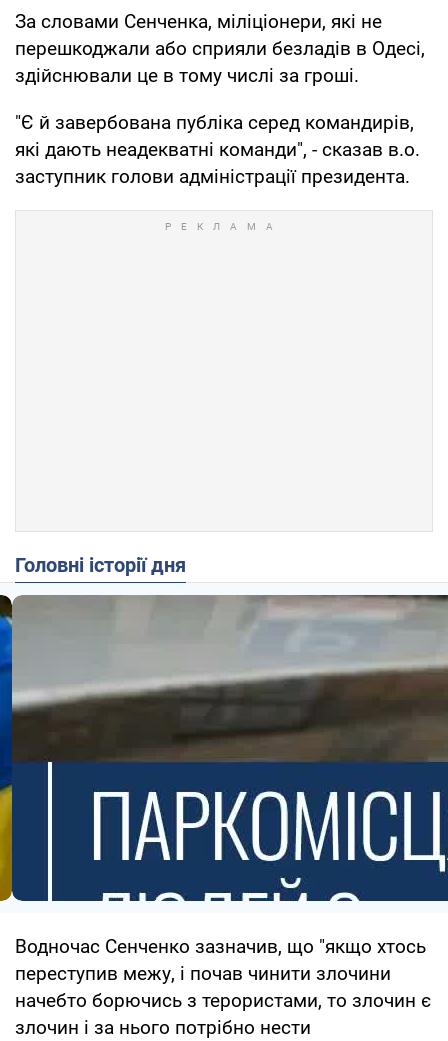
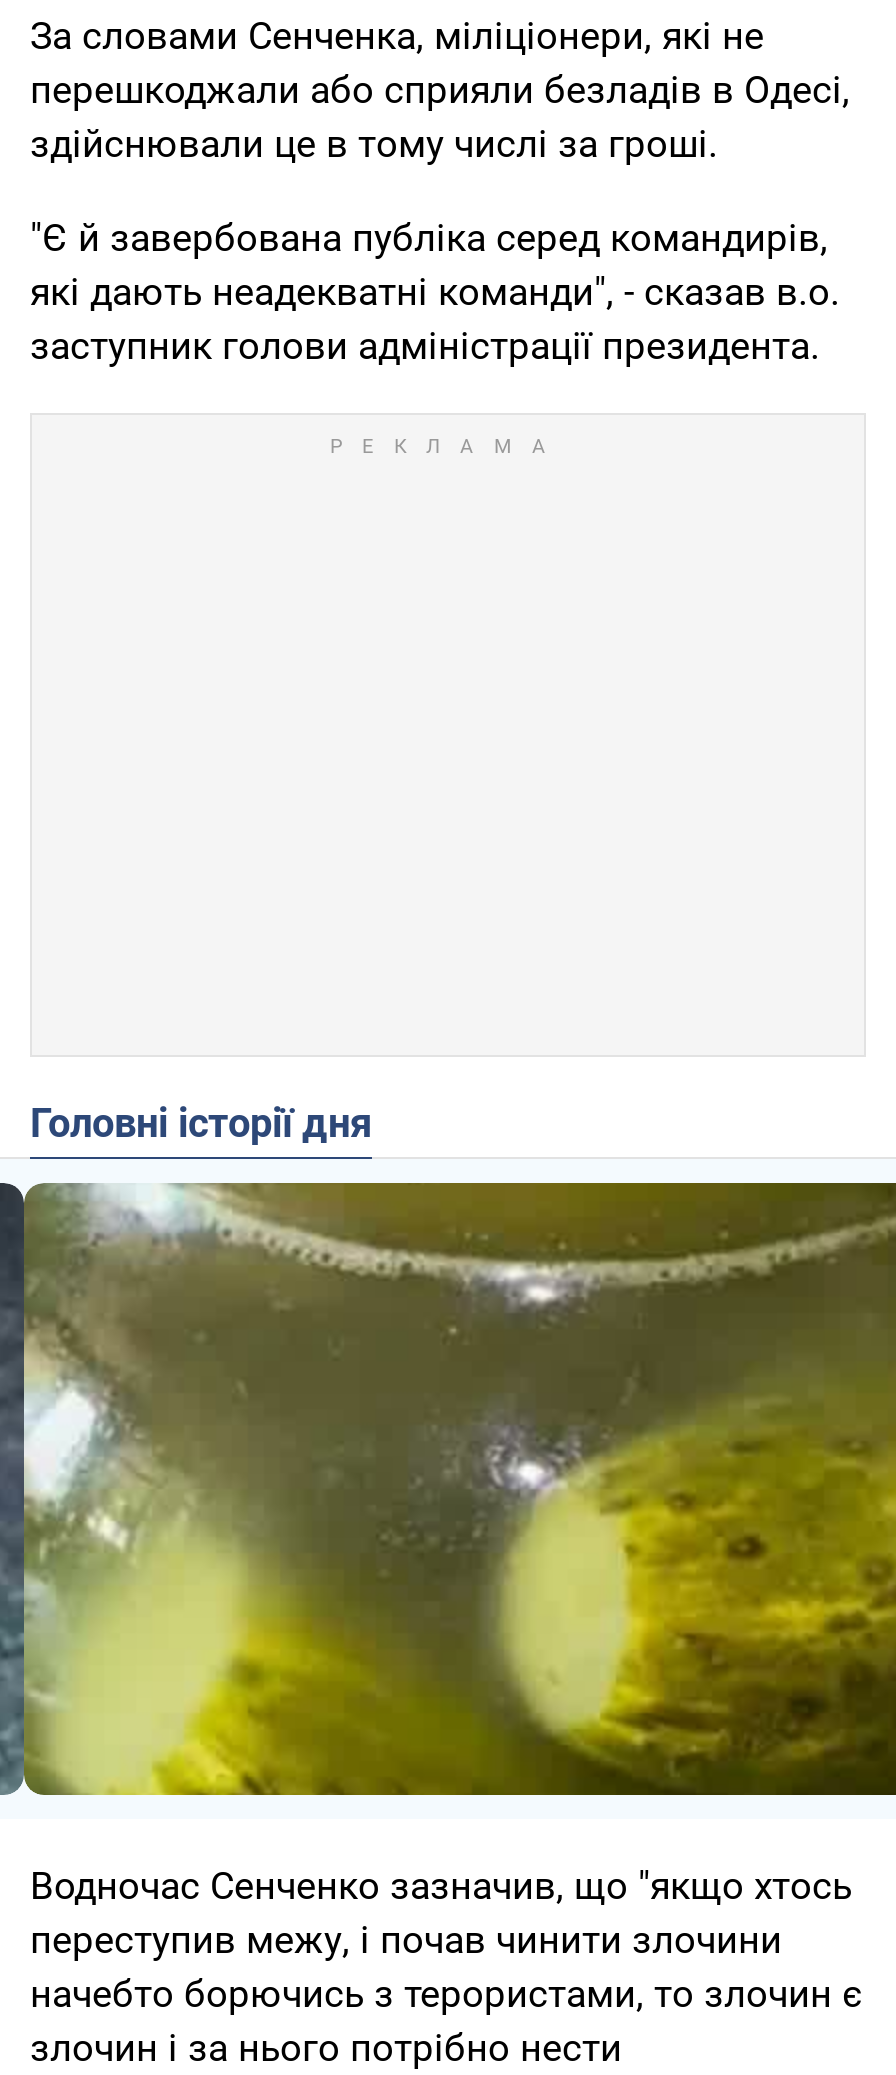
- [image]
+ [image]
